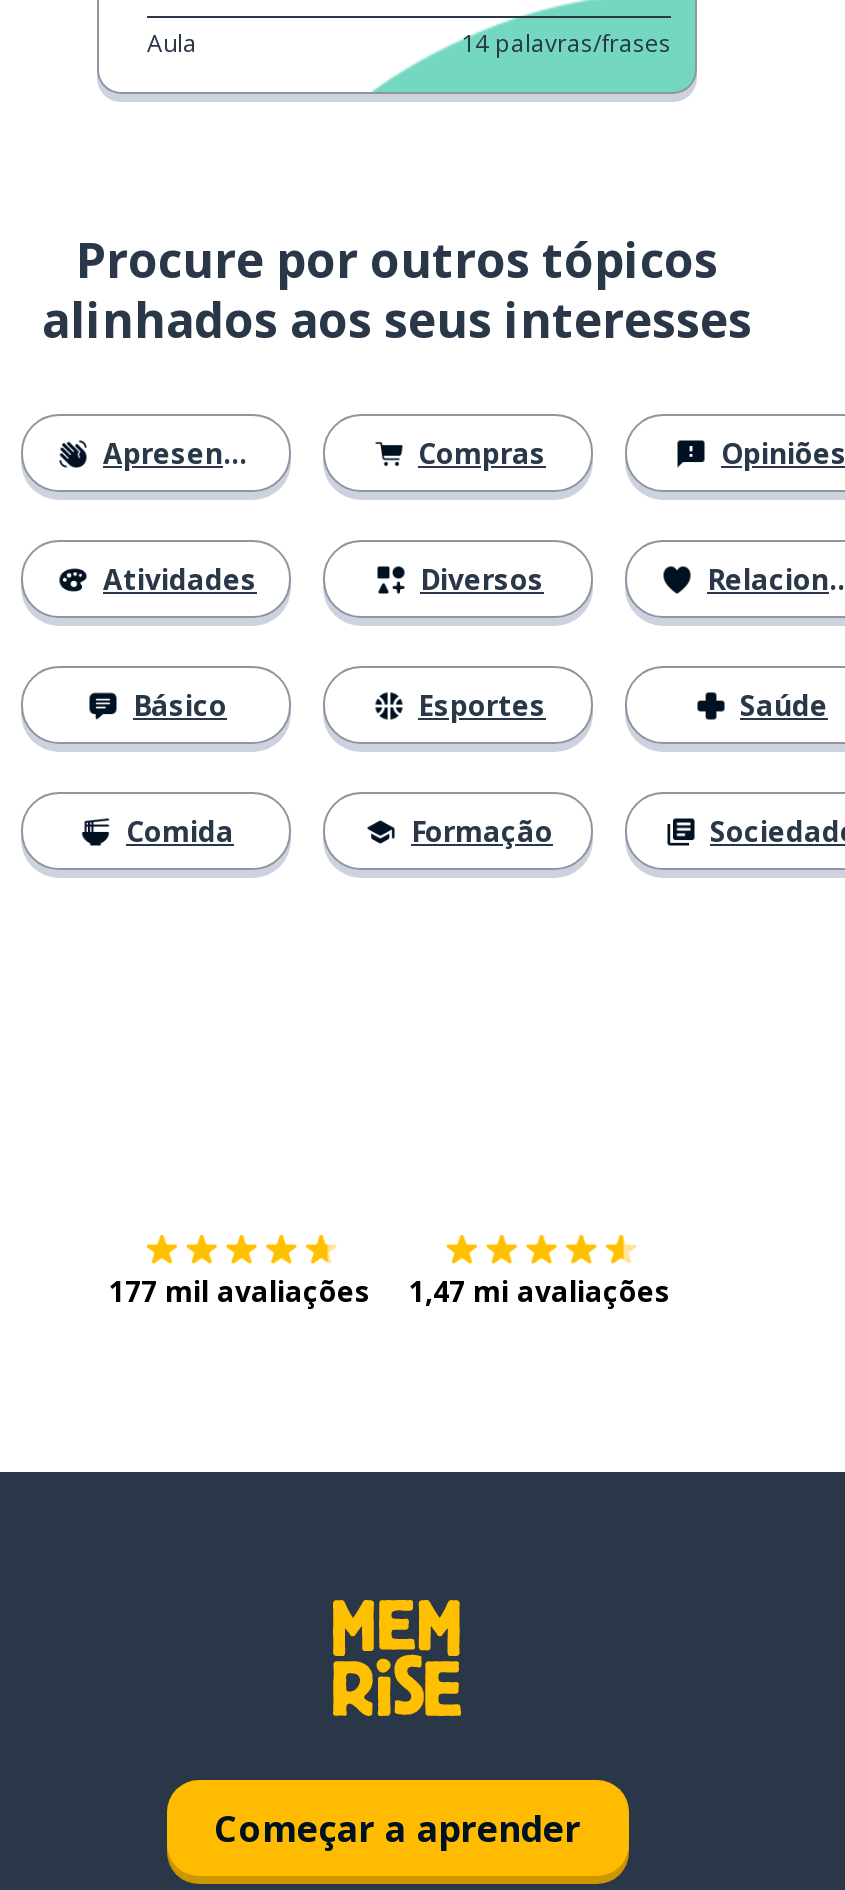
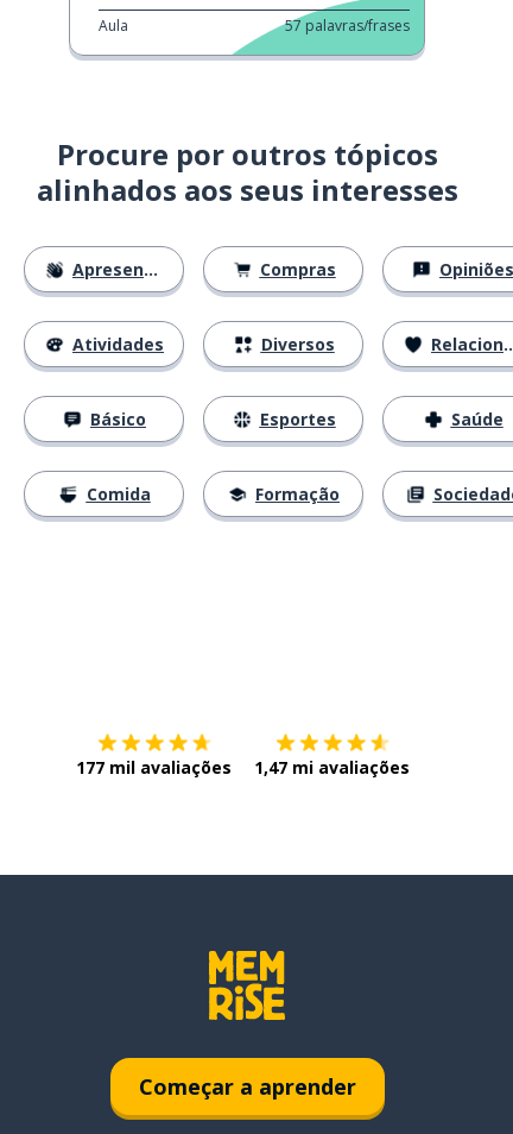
- 14 palavras/frases
+ 57 palavras/frases
